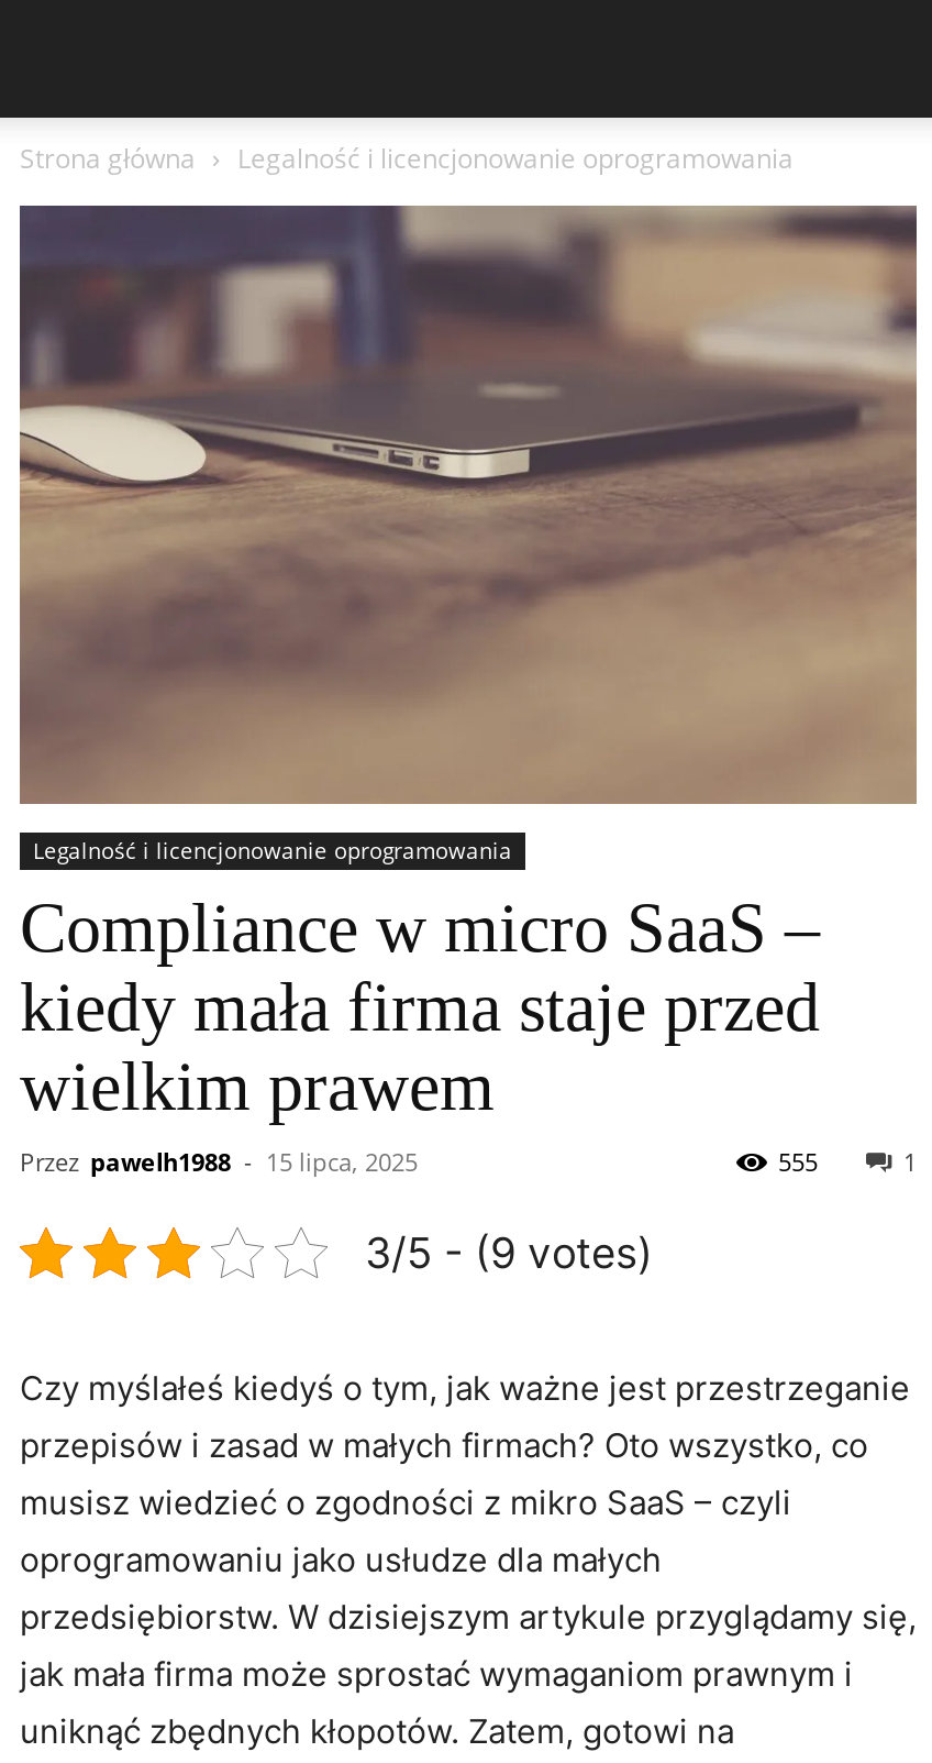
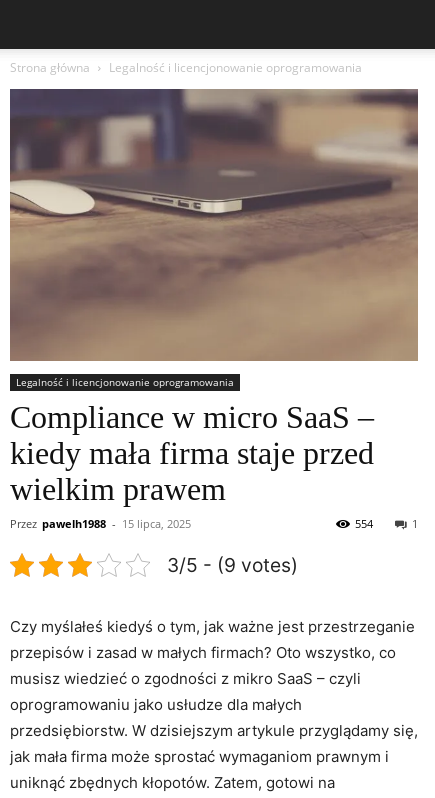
- 555
+ 554
